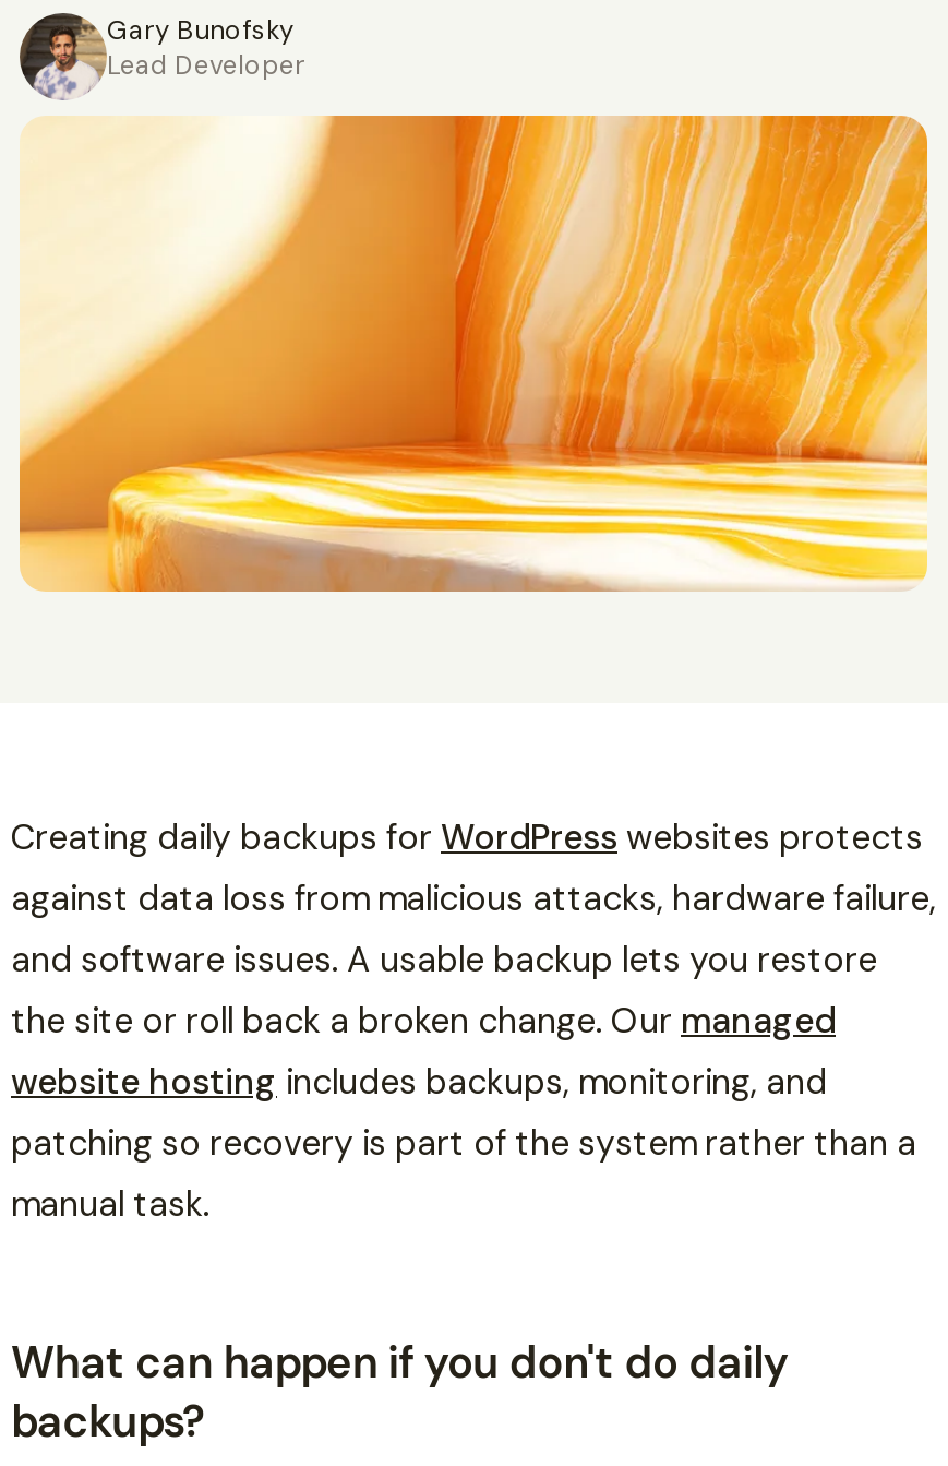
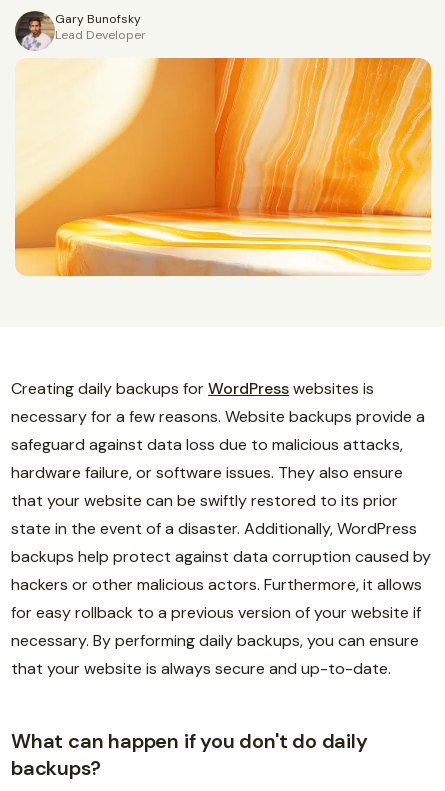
- Creating daily backups for WordPress websites protects
- against data loss from malicious attacks, hardware failure,
- and software issues. A usable backup lets you restore
- the site or roll back a broken change. Our managed
- website hosting includes backups, monitoring, and
- patching so recovery is part of the system rather than a
- manual task.
+ Creating daily backups for WordPress websites is
+ necessary for a few reasons. Website backups provide a
+ safeguard against data loss due to malicious attacks,
+ hardware failure, or software issues. They also ensure
+ that your website can be swiftly restored to its prior
+ state in the event of a disaster. Additionally, WordPress
+ backups help protect against data corruption caused by
+ hackers or other malicious actors. Furthermore, it allows
+ for easy rollback to a previous version of your website if
+ necessary. By performing daily backups, you can ensure
+ that your website is always secure and up-to-date.
